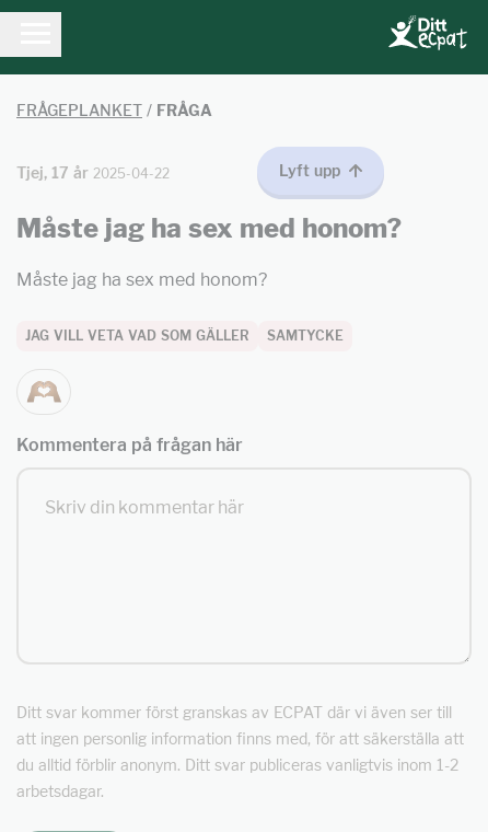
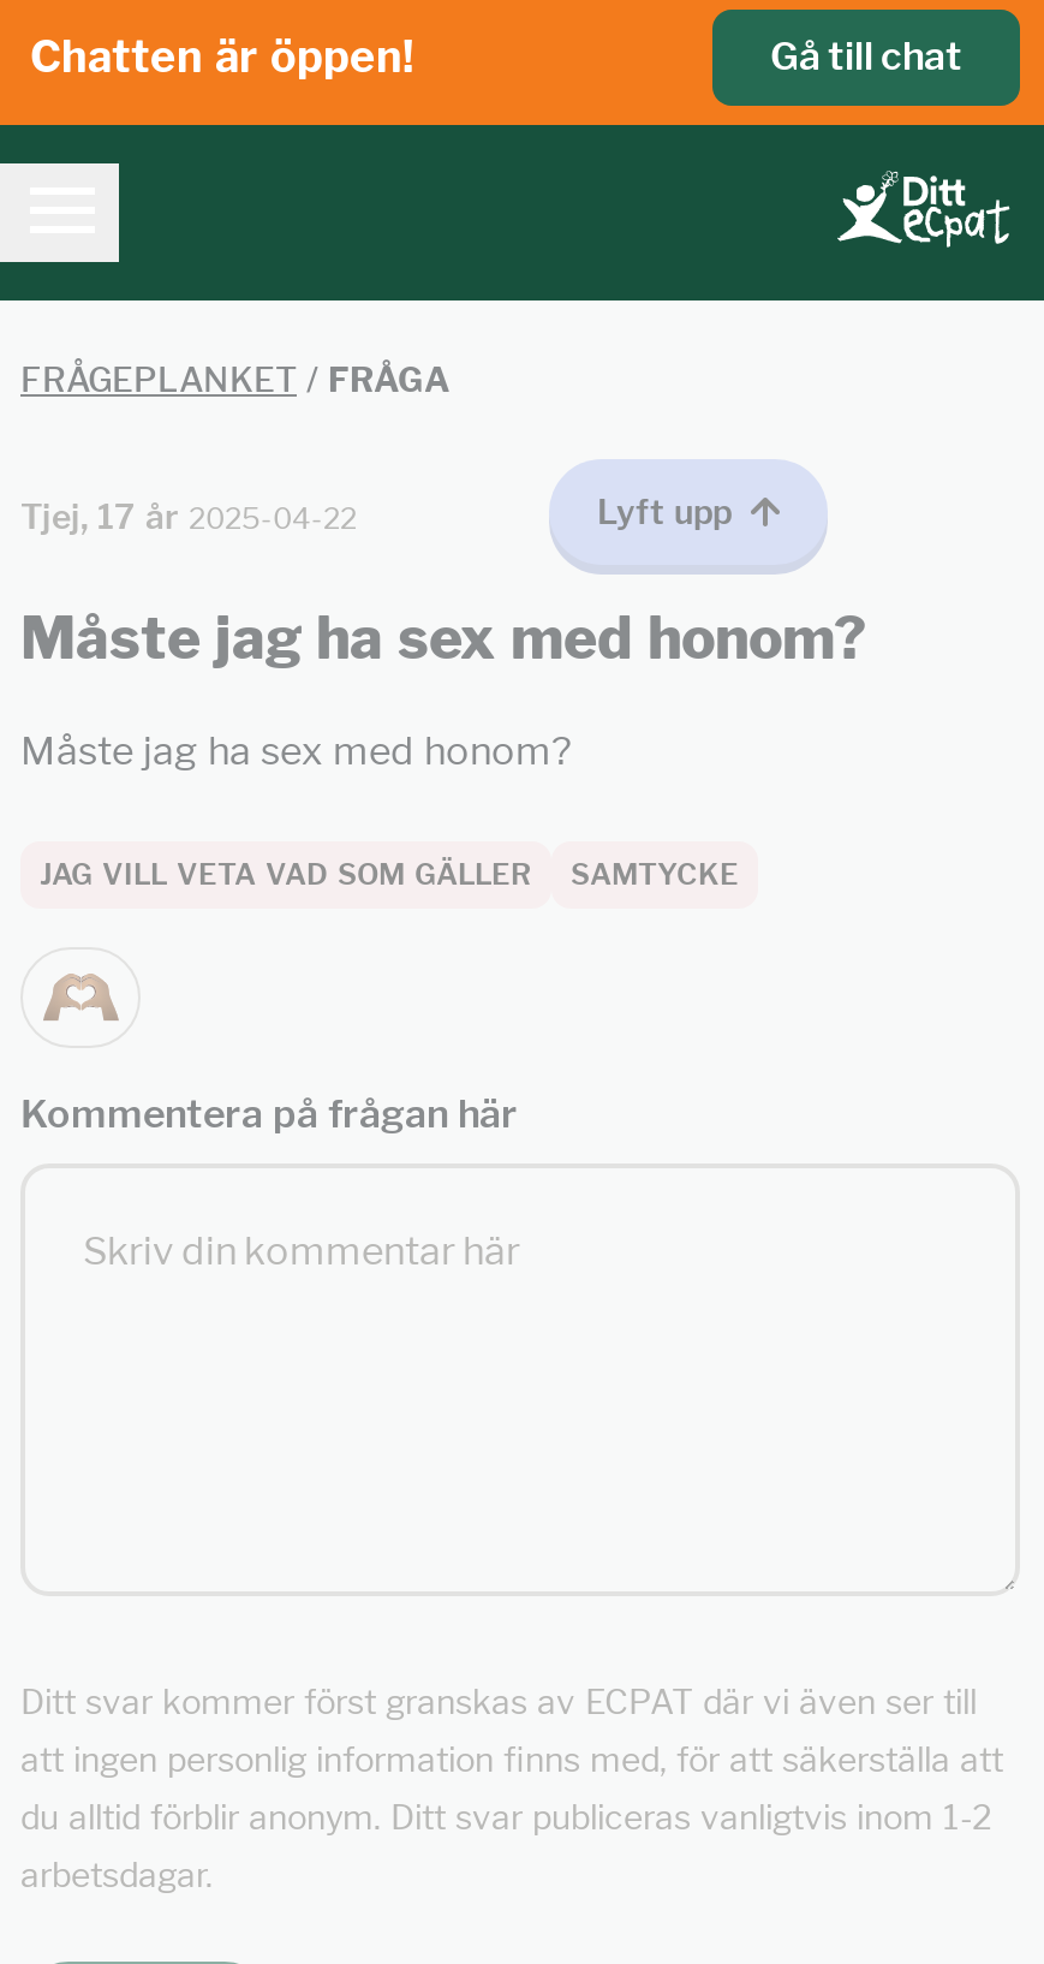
+ Chatten är öppen!
+ Gå till chat
